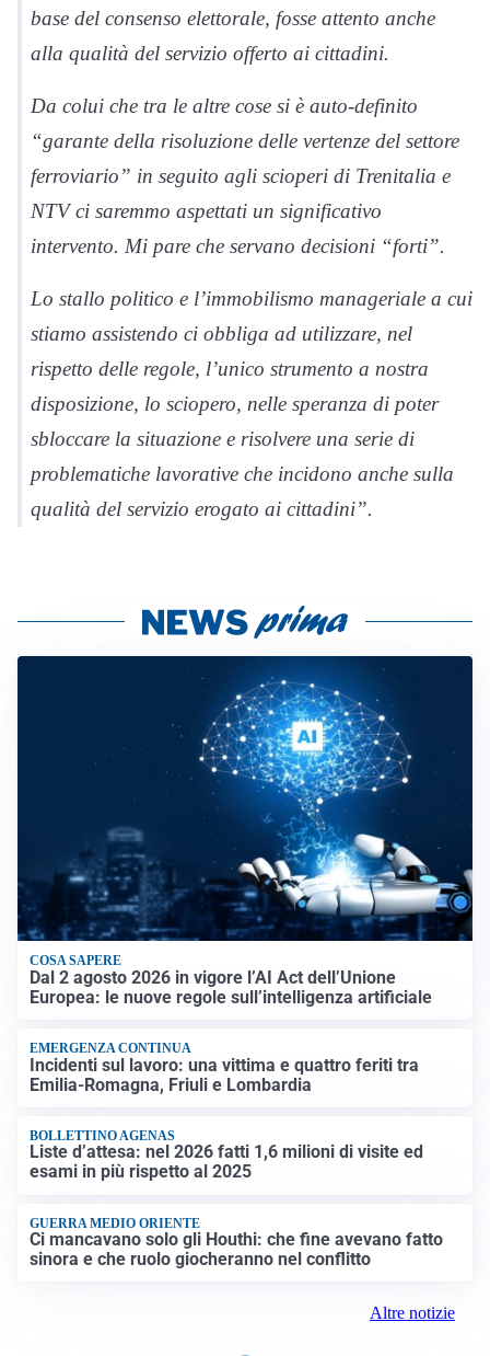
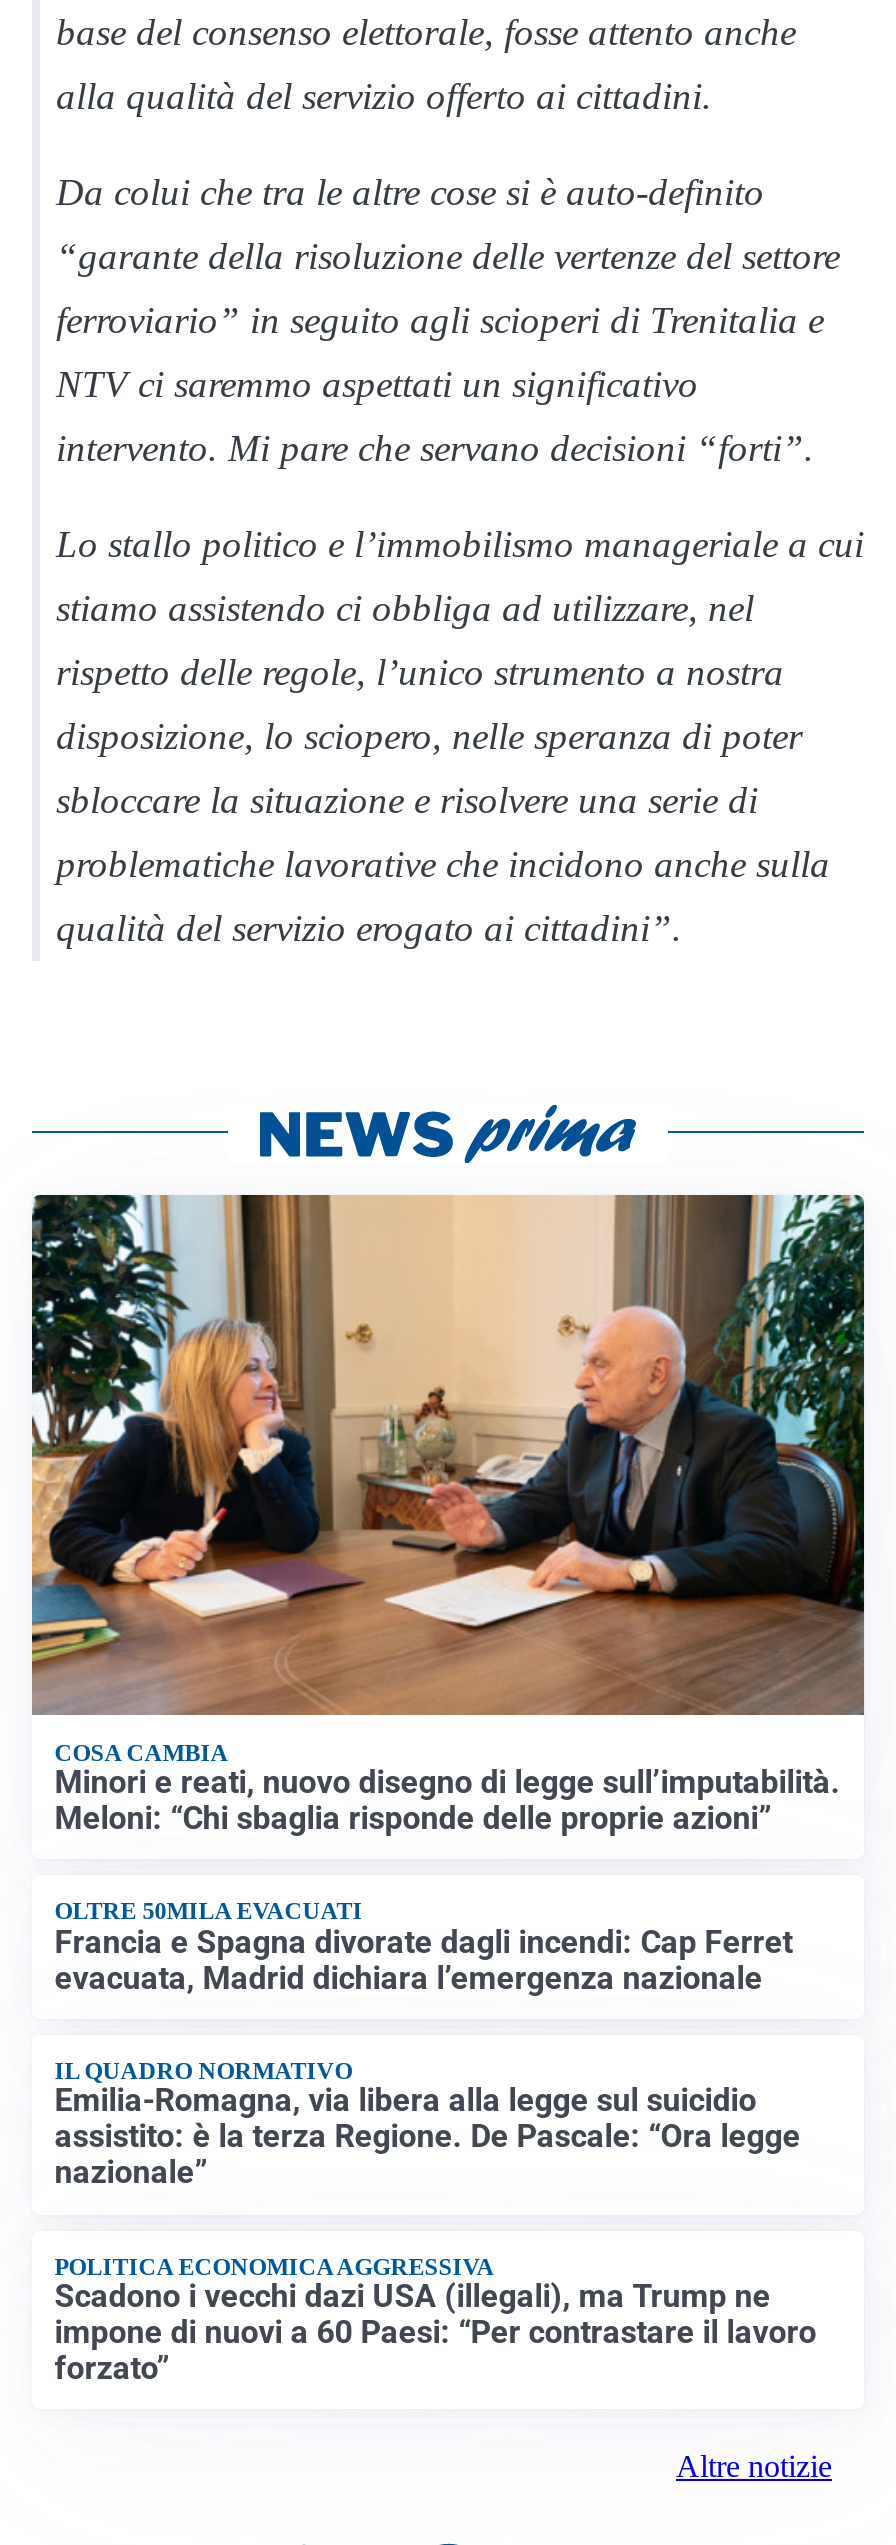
- [image]
- COSA SAPERE
- Dal 2 agosto 2026 in vigore l’AI Act dell’Unione
- Europea: le nuove regole sull’intelligenza artificiale
+ [image]
+ COSA CAMBIA
+ Minori e reati, nuovo disegno di legge sull’imputabilità.
+ Meloni: “Chi sbaglia risponde delle proprie azioni”

- EMERGENZA CONTINUA
- Incidenti sul lavoro: una vittima e quattro feriti tra
- Emilia-Romagna, Friuli e Lombardia
+ OLTRE 50MILA EVACUATI
+ Francia e Spagna divorate dagli incendi: Cap Ferret
+ evacuata, Madrid dichiara l’emergenza nazionale

- BOLLETTINO AGENAS
- Liste d’attesa: nel 2026 fatti 1,6 milioni di visite ed
- esami in più rispetto al 2025
+ IL QUADRO NORMATIVO
+ Emilia-Romagna, via libera alla legge sul suicidio
+ assistito: è la terza Regione. De Pascale: “Ora legge
+ nazionale”

- GUERRA MEDIO ORIENTE
- Ci mancavano solo gli Houthi: che fine avevano fatto
- sinora e che ruolo giocheranno nel conflitto
+ POLITICA ECONOMICA AGGRESSIVA
+ Scadono i vecchi dazi USA (illegali), ma Trump ne
+ impone di nuovi a 60 Paesi: “Per contrastare il lavoro
+ forzato”
